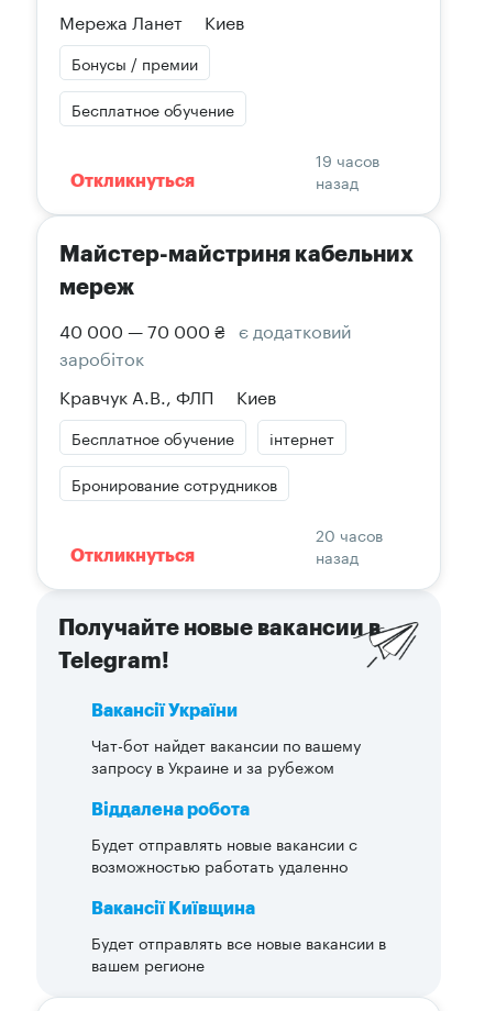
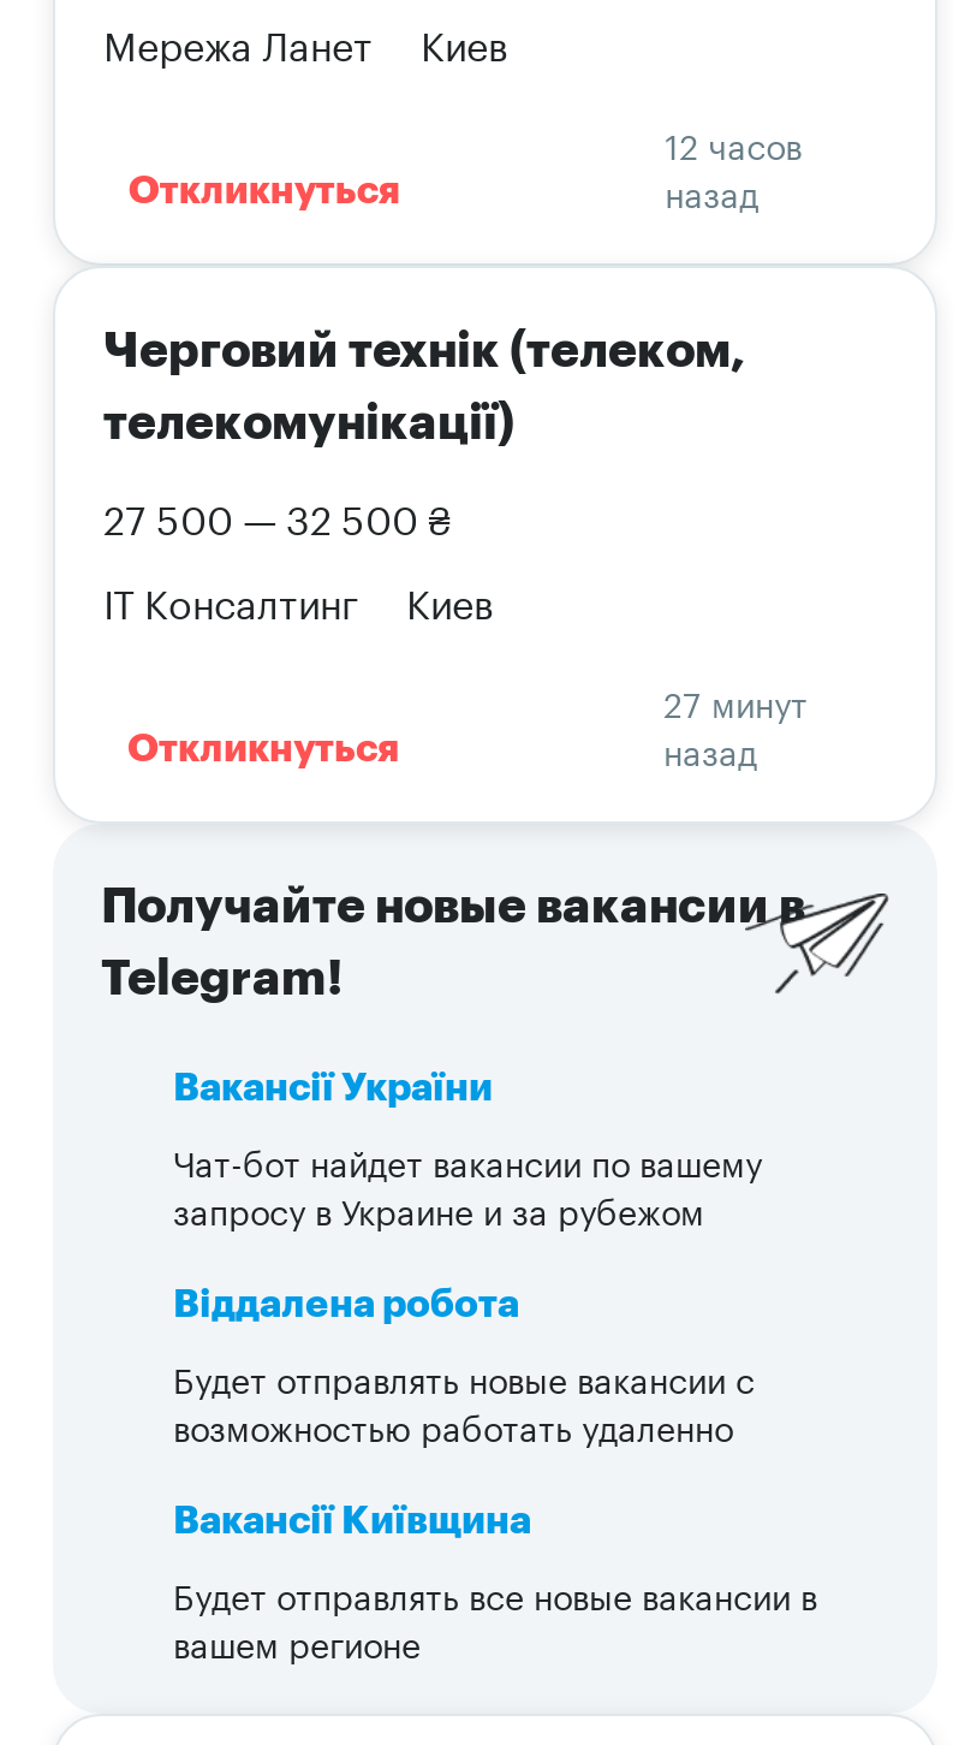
- Бонусы / премии
- Бесплатное обучение

- 19 часов
+ 12 часов

- Майстер-майстриня кабельних
+ Черговий технік (телеком,

- мереж
+ телекомунікації)

- 40 000 — 70 000 ₴ є додатковий
- заробіток
- Кравчук А.В., ФЛП
+ 27 500 — 32 500 ₴
+ ІТ Консалтинг

- Бесплатное обучение
- інтернет
- Бронирование сотрудников

- 20 часов
+ 27 минут
